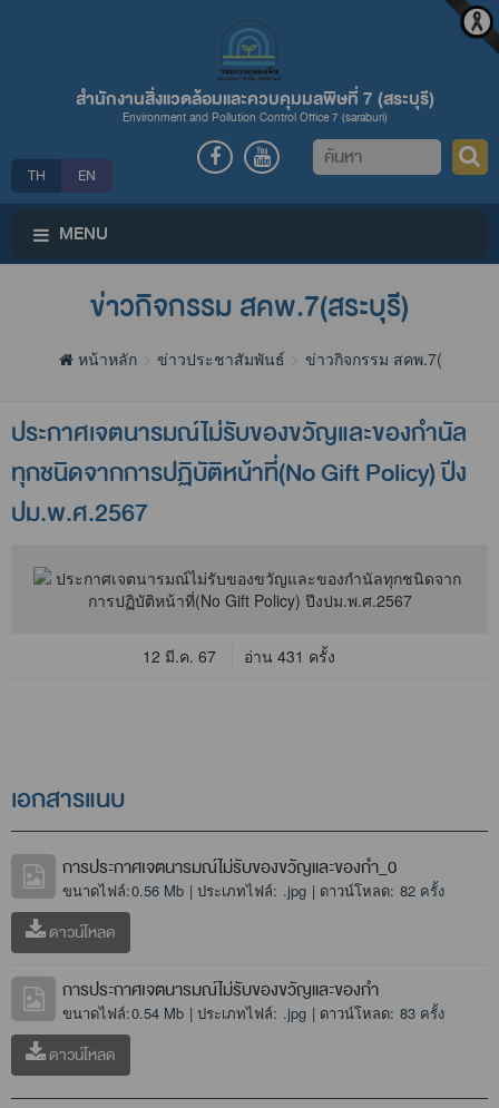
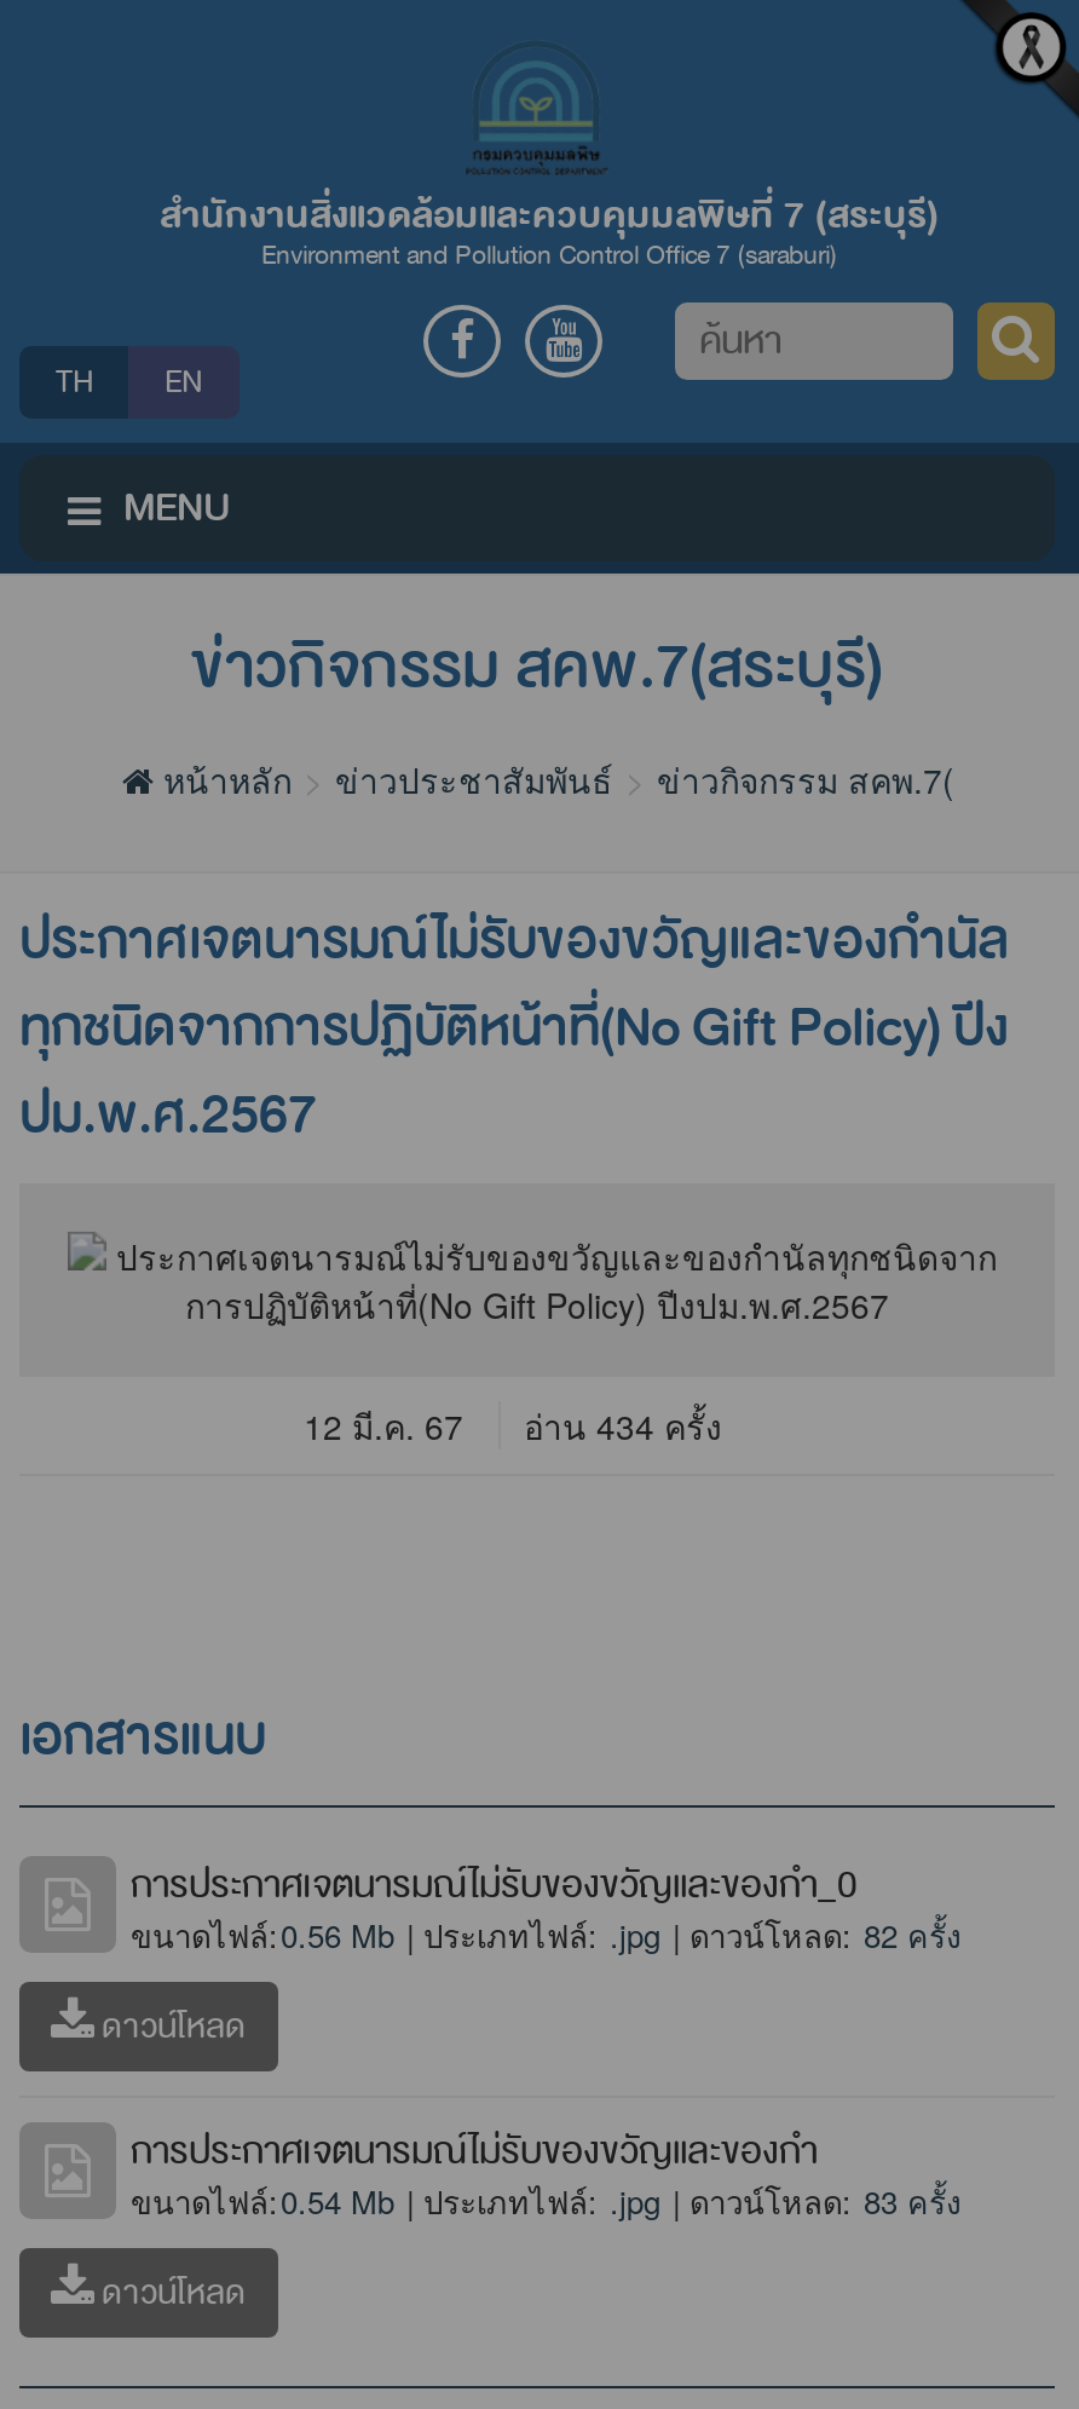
- อ่าน 431 ครั้ง
+ อ่าน 434 ครั้ง
